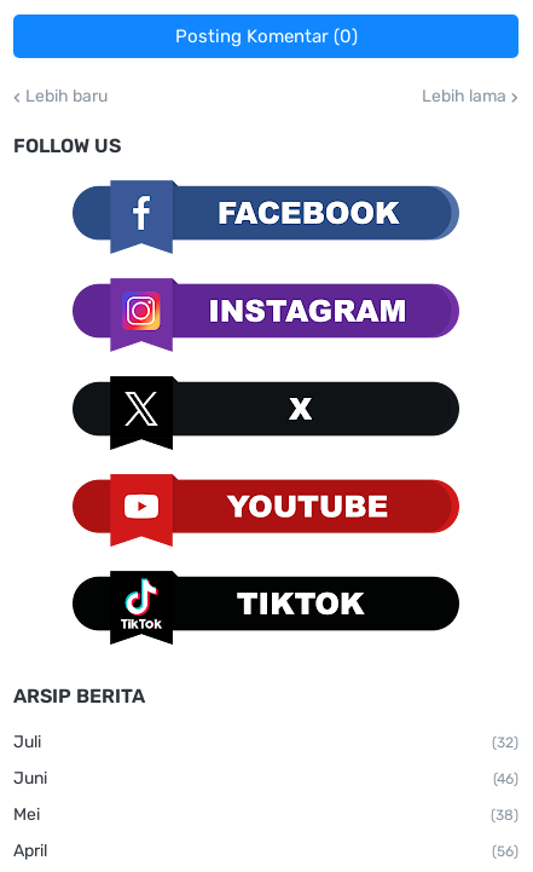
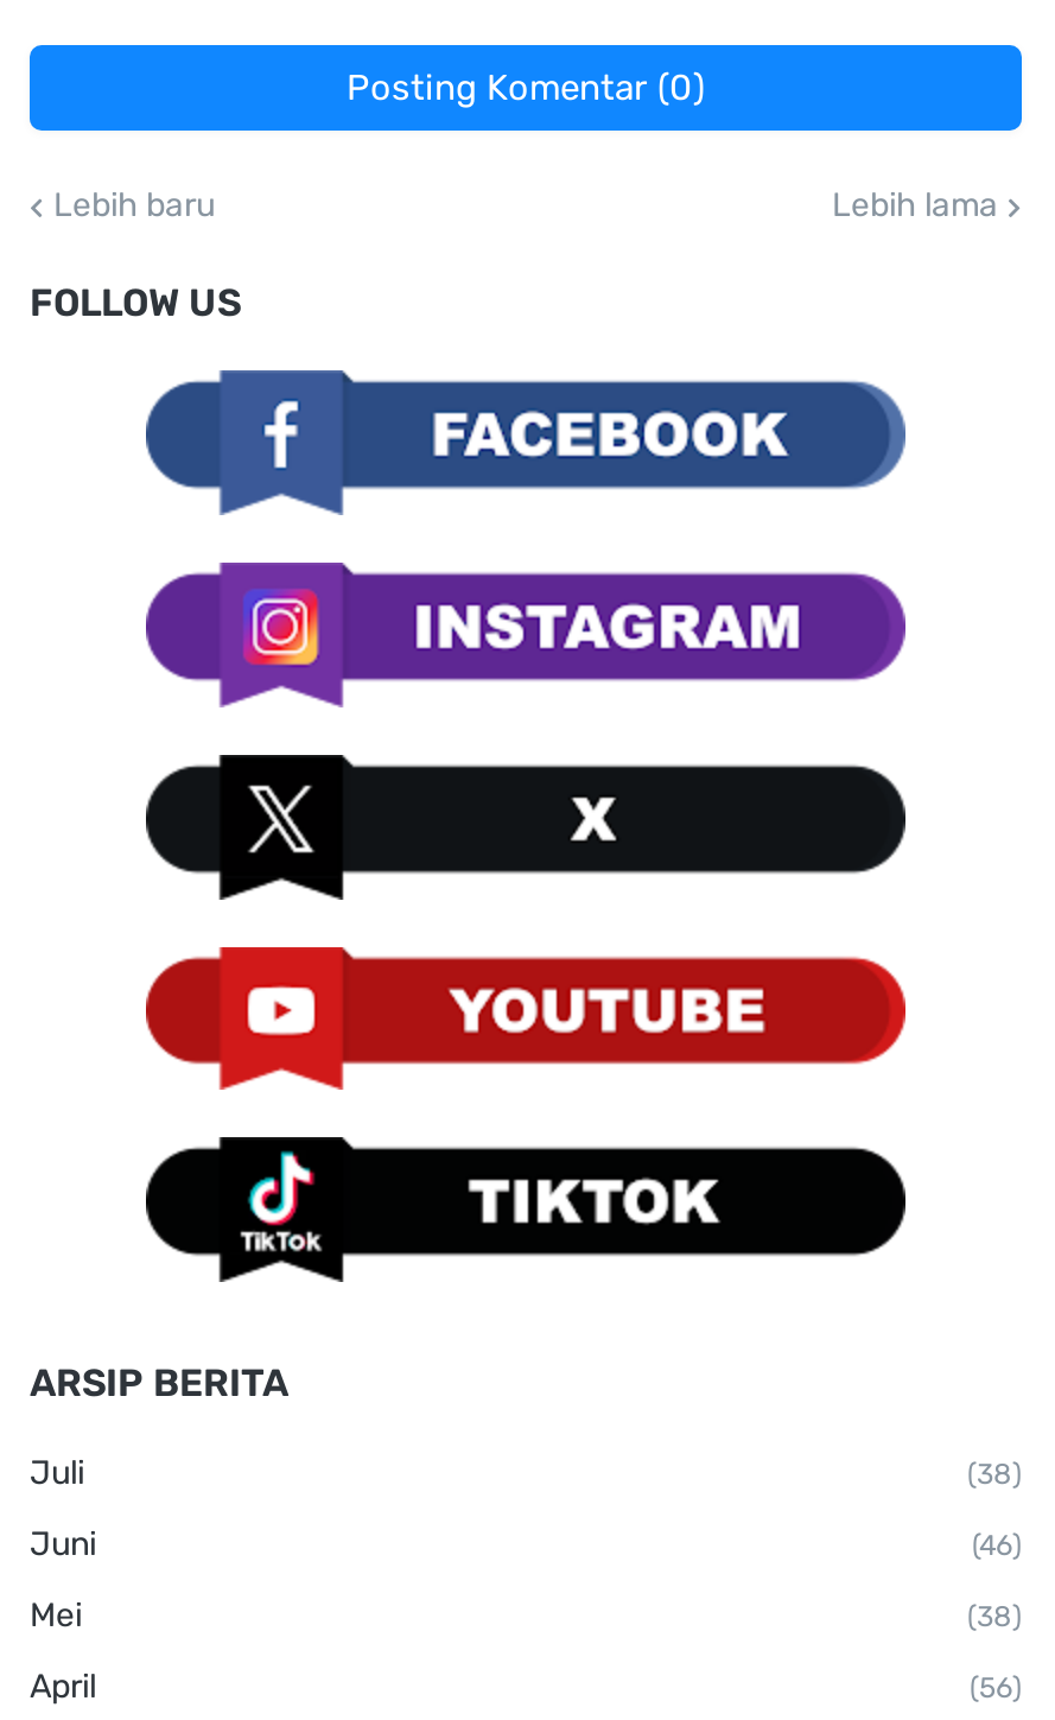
- (32)
+ (38)
